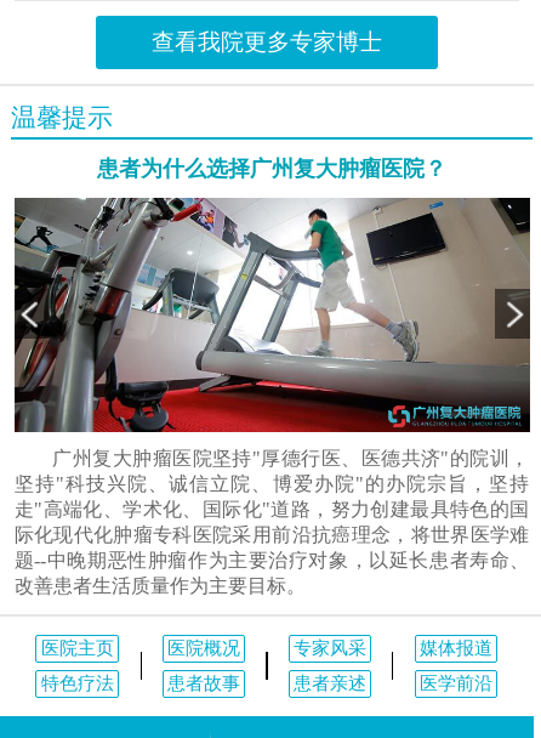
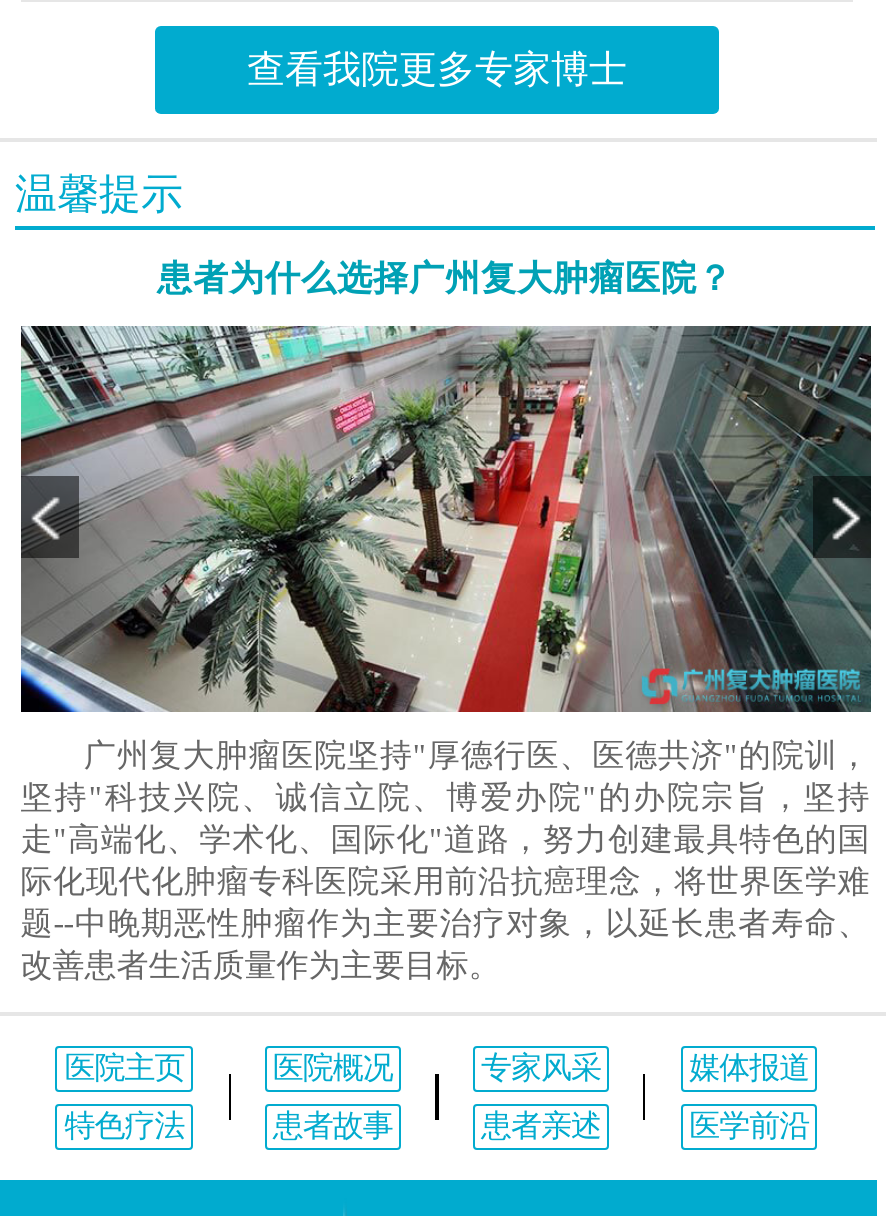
- [image]
+ [image]
